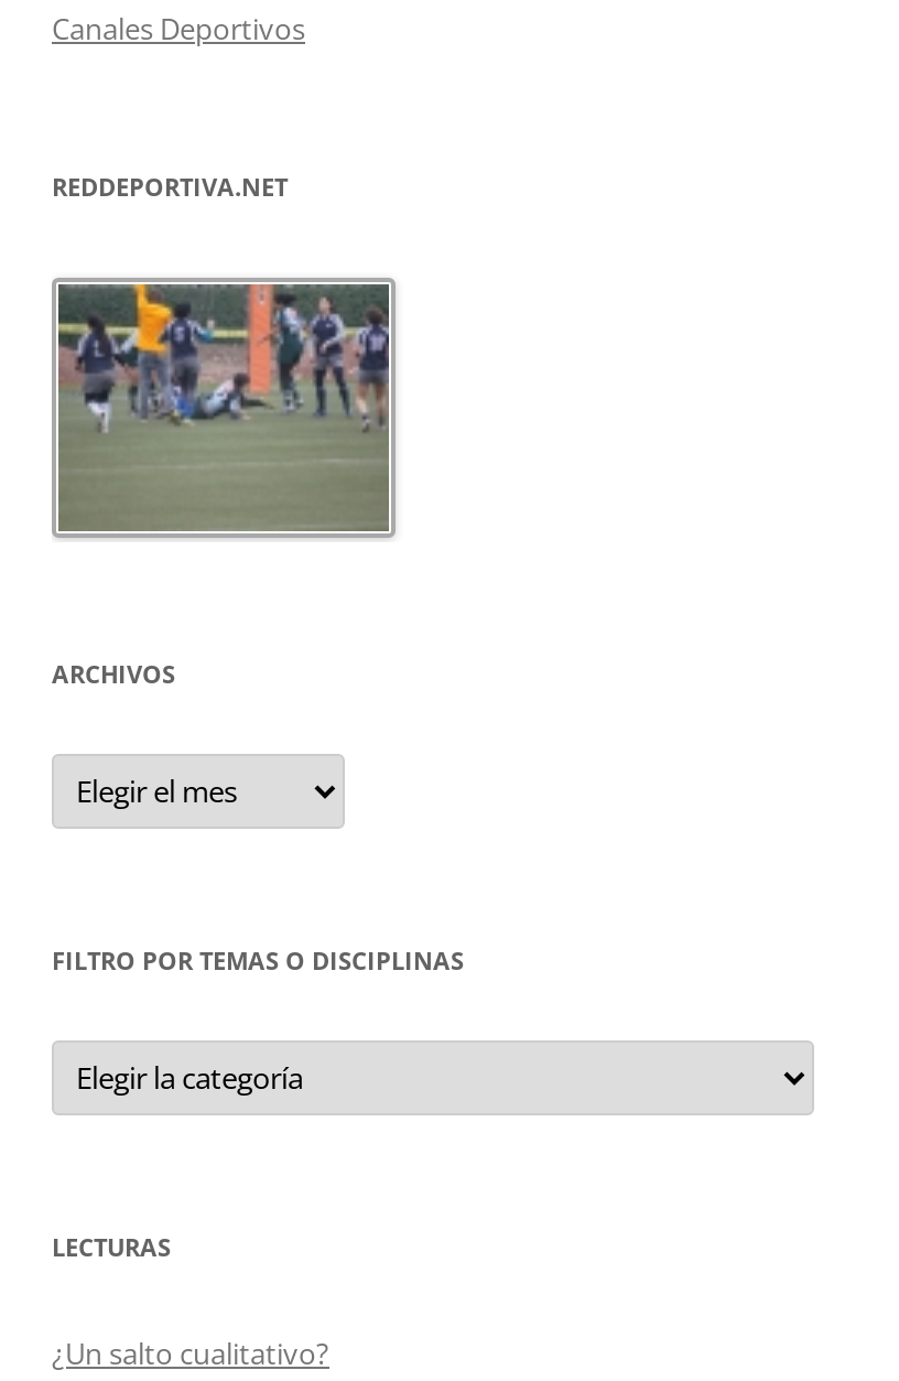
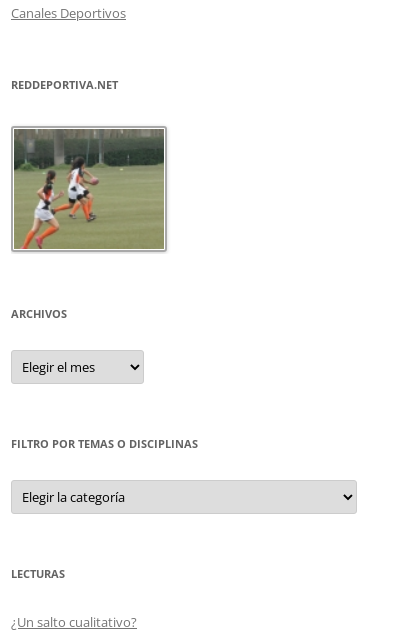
- [image]
+ [image]
